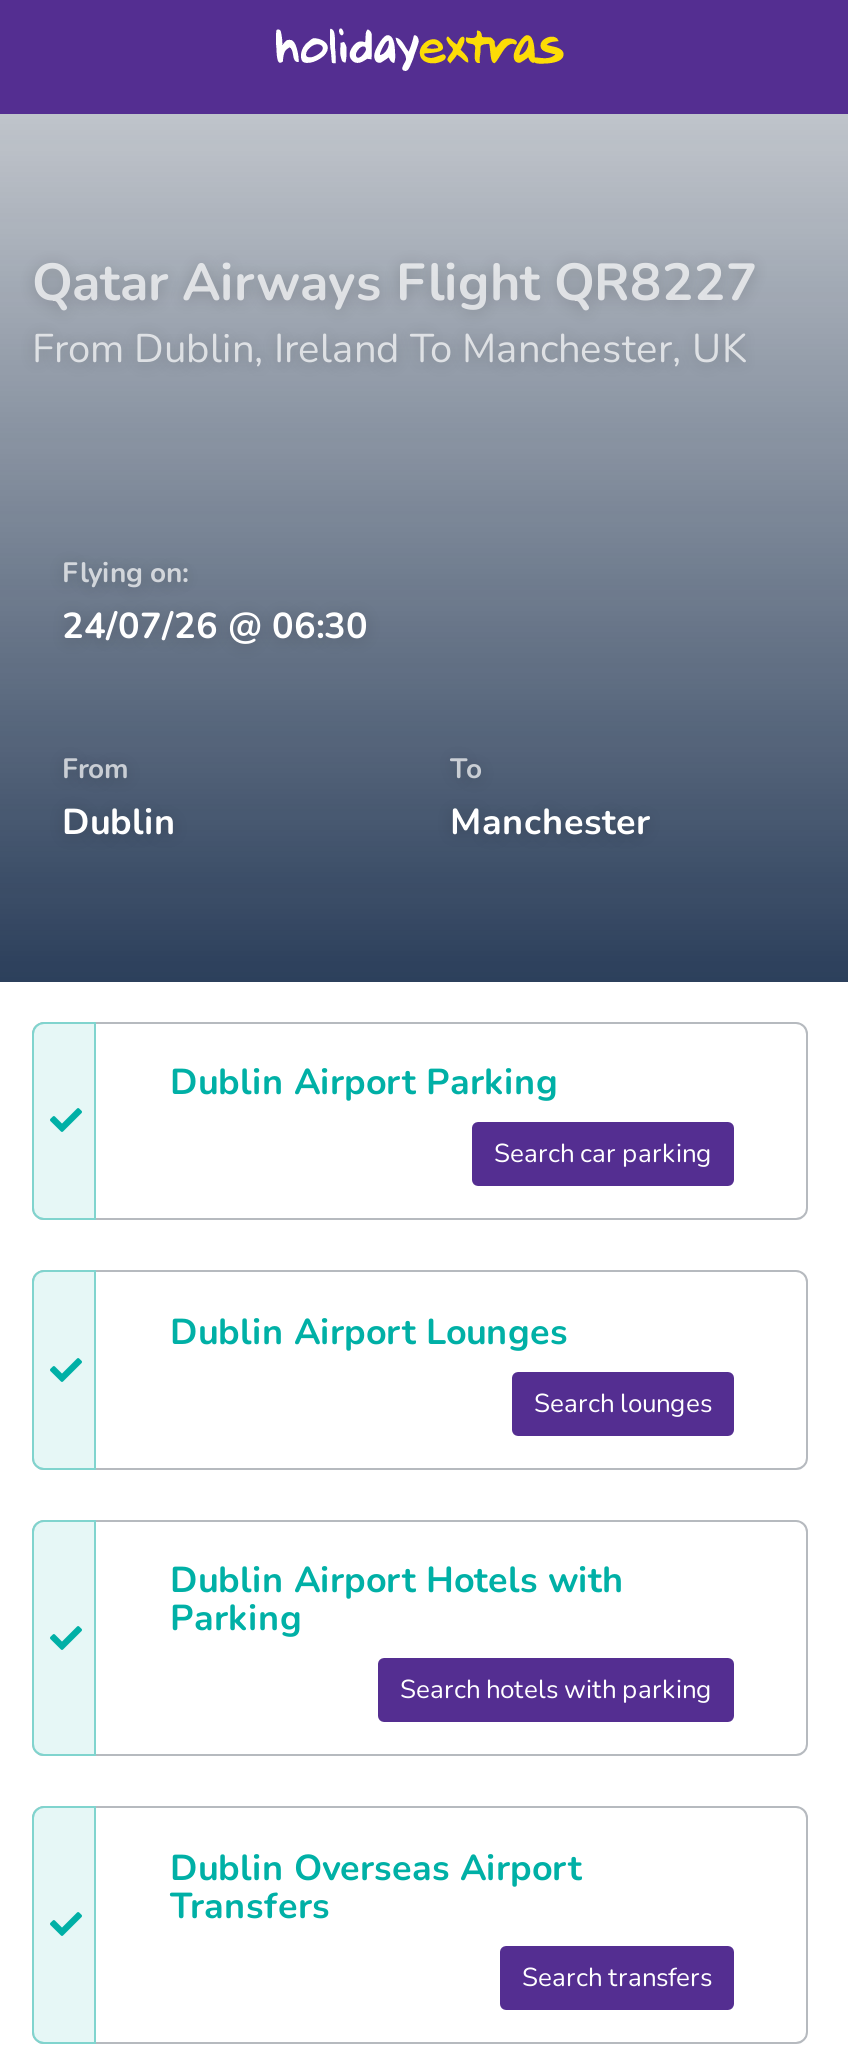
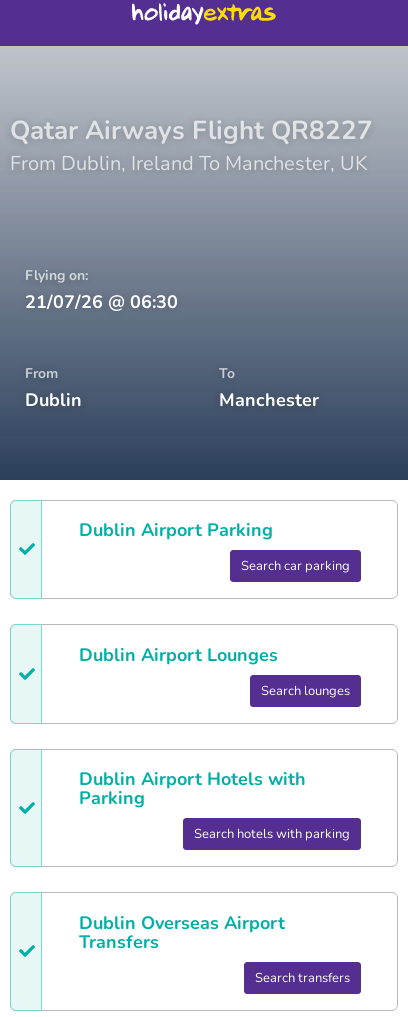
- 24/07/26 @ 06:30
+ 21/07/26 @ 06:30
